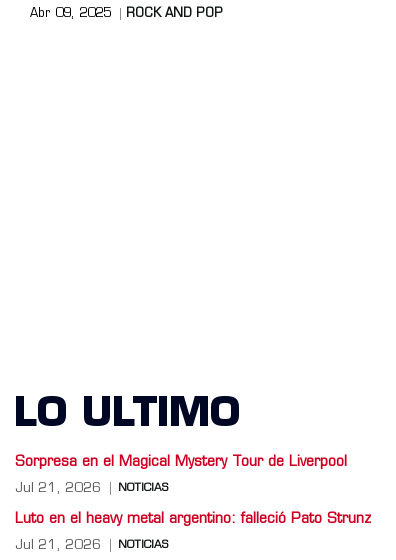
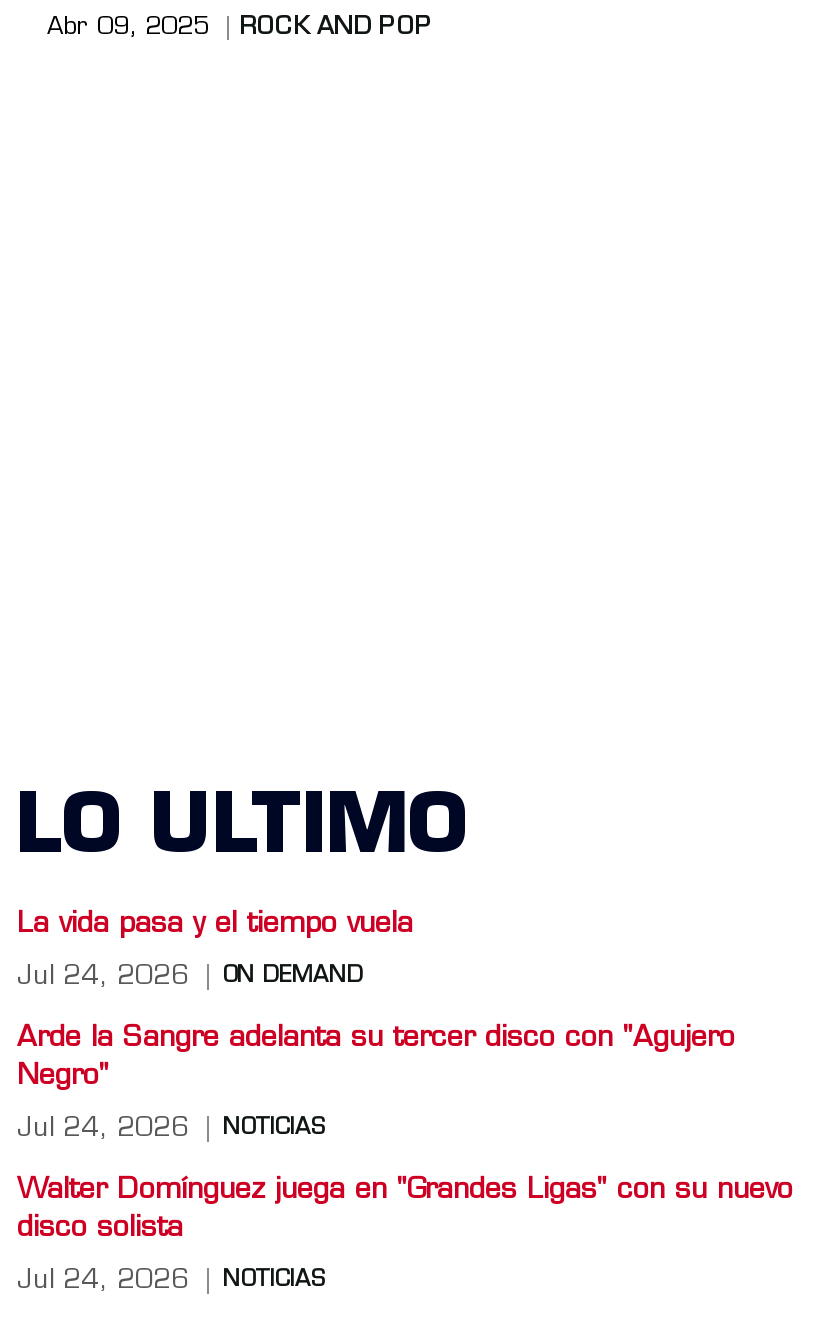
- Sorpresa en el Magical Mystery Tour de Liverpool
- Jul 21, 2026
+ La vida pasa y el tiempo vuela
+ Jul 24, 2026
+ ON DEMAND
+ Arde la Sangre adelanta su tercer disco con "Agujero
+ Negro"
+ Jul 24, 2026

- Luto en el heavy metal argentino: falleció Pato Strunz
+ Walter Domínguez juega en "Grandes Ligas" con su nuevo
+ disco solista

- Jul 21, 2026 NOTICIAS
+ Jul 24, 2026 NOTICIAS
